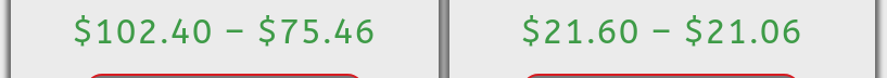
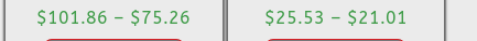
- $102.40
+ $101.86

- $75.46
+ $75.26

- $21.60
+ $25.53

- $21.06
+ $21.01
